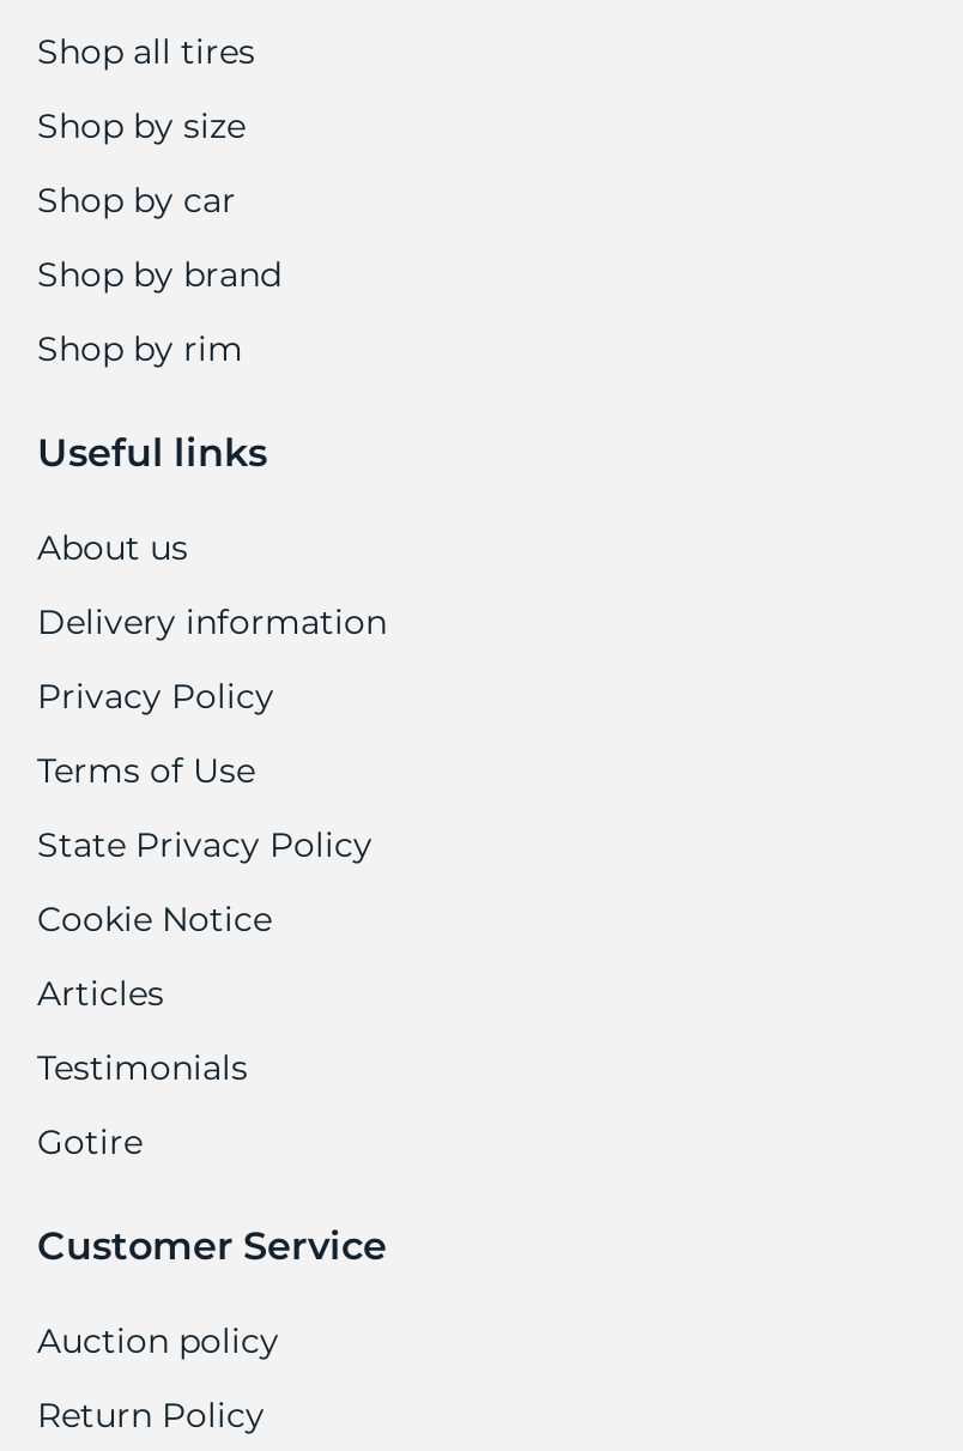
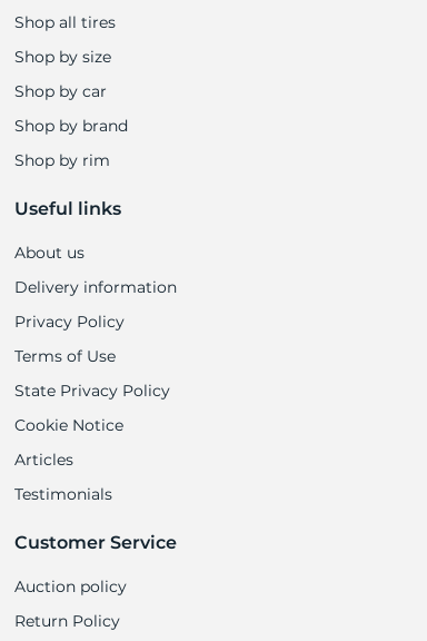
- Gotire
